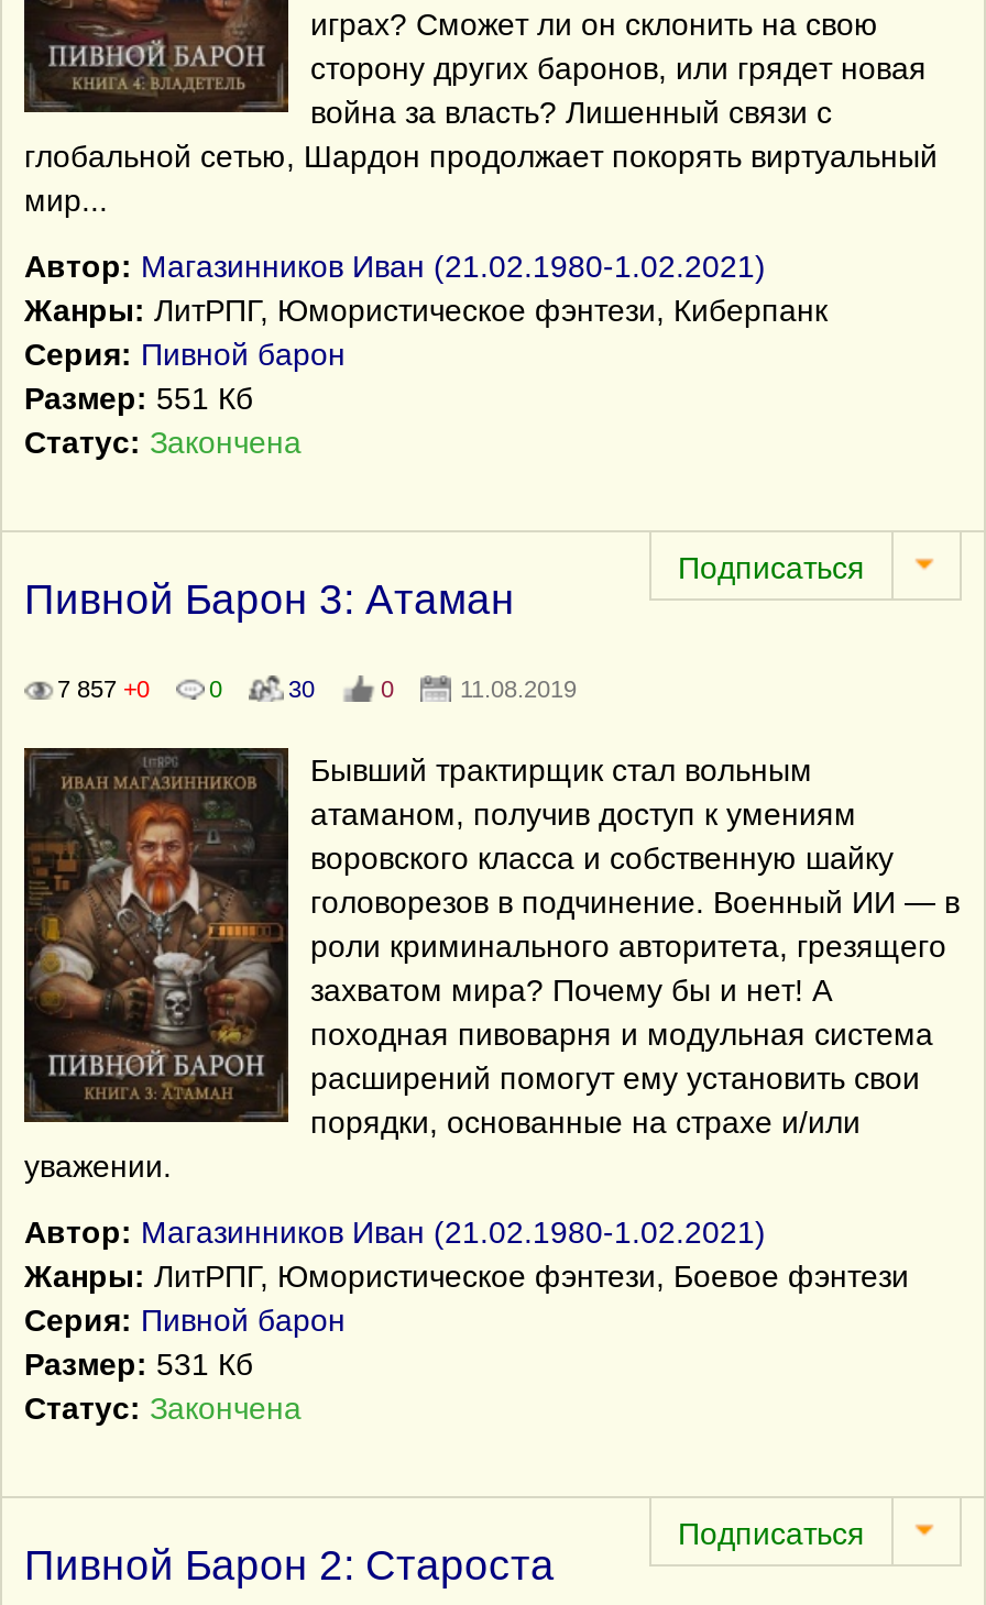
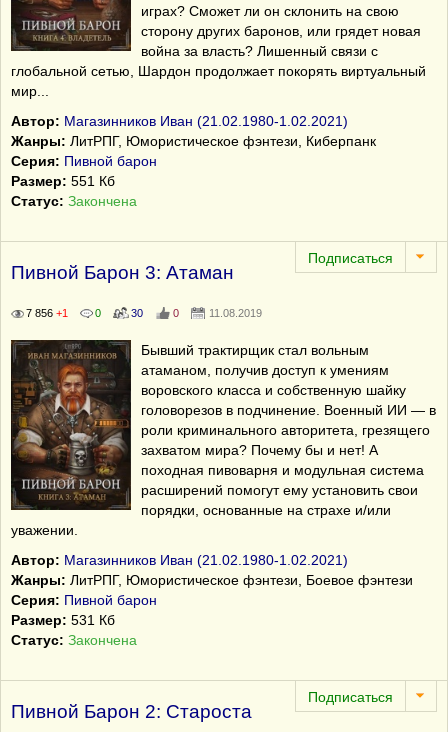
- 7 857 +0
+ 7 856 +1
